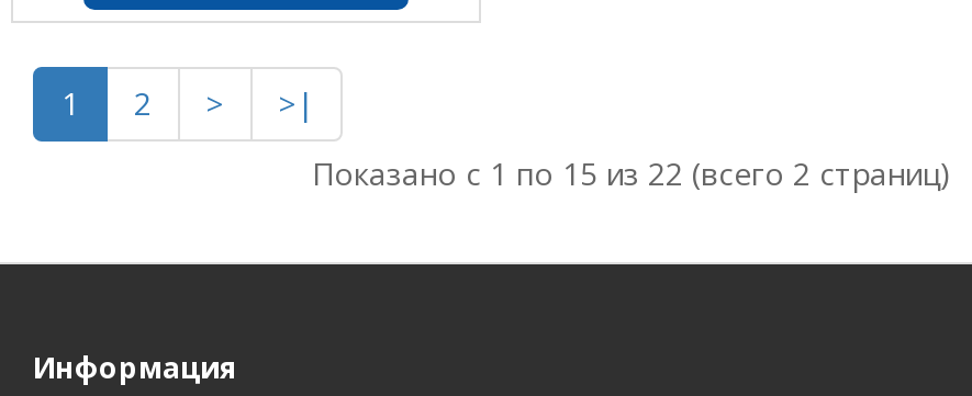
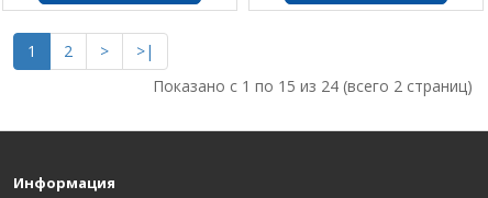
- Показано с 1 по 15 из 22 (всего 2 страниц)
+ Показано с 1 по 15 из 24 (всего 2 страниц)
